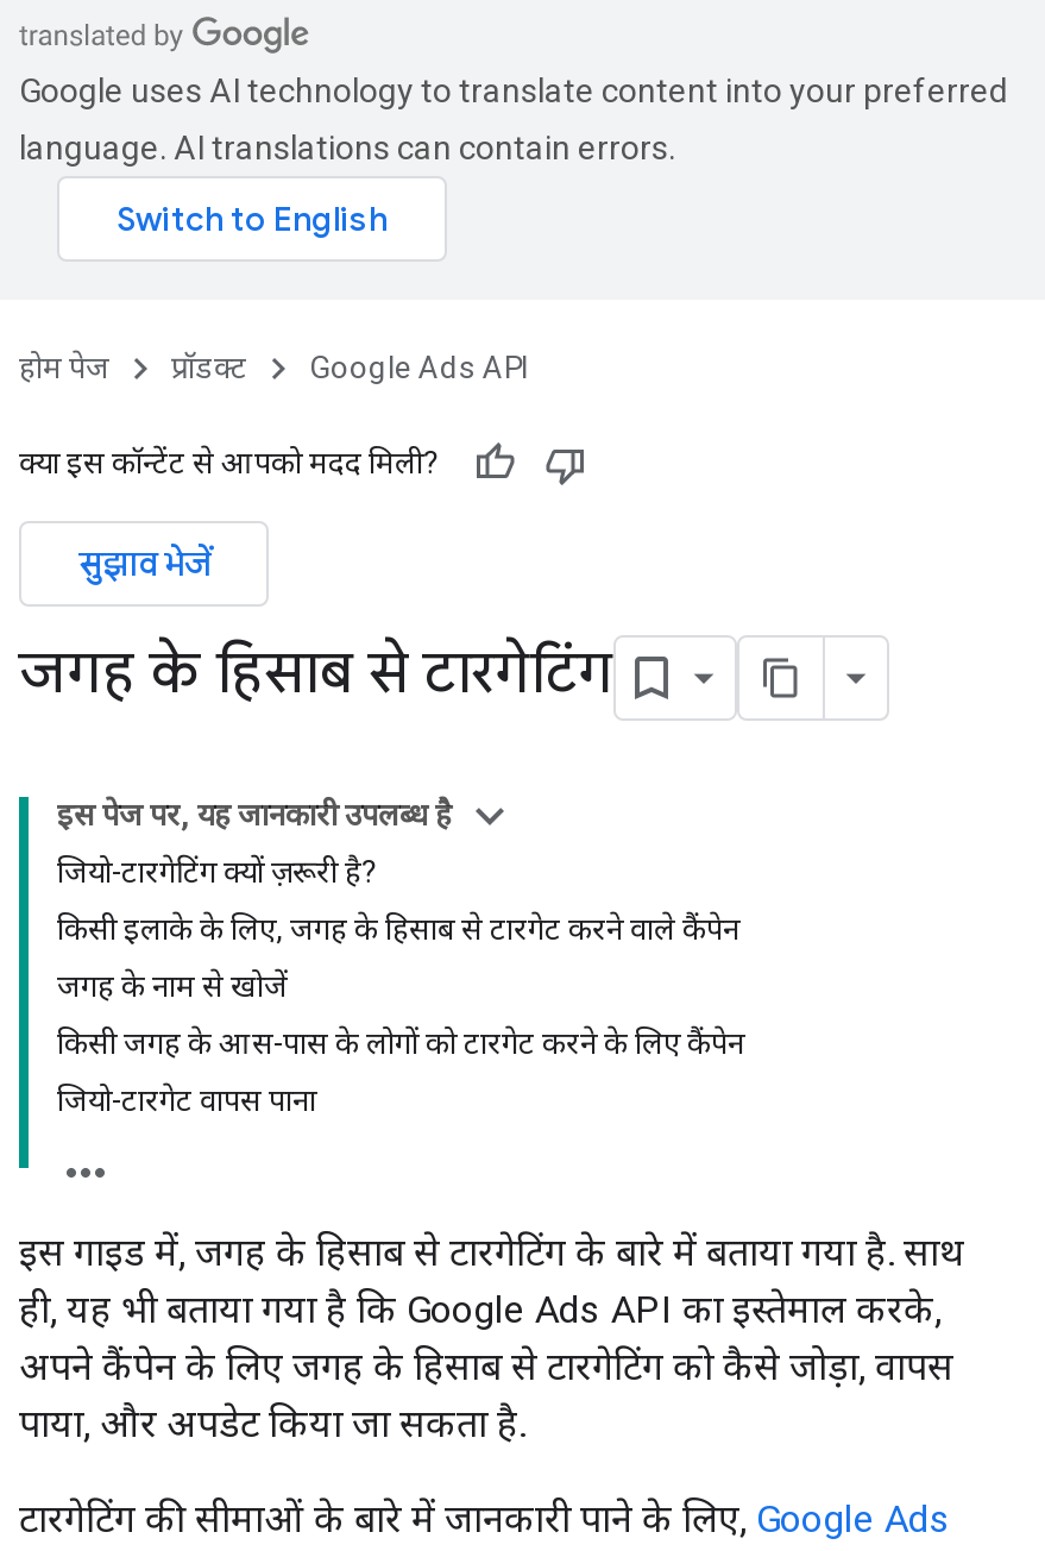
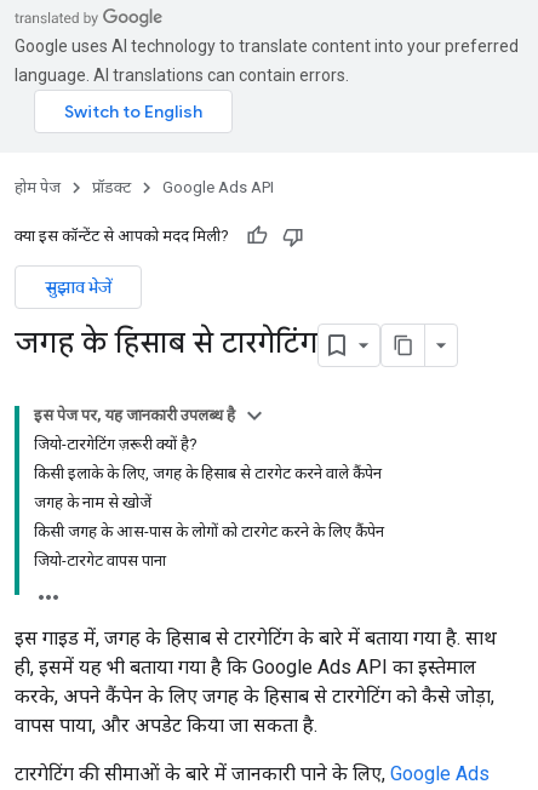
- जियो-टारगेटिंग क्यों ज़रूरी है?
+ जियो-टारगेटिंग ज़रूरी क्यों है?

- ही, यह भी बताया गया है कि Google Ads API का इस्तेमाल करके,
- अपने कैंपेन के लिए जगह के हिसाब से टारगेटिंग को कैसे जोड़ा, वापस
- पाया, और अपडेट किया जा सकता है.
+ ही, इसमें यह भी बताया गया है कि Google Ads API का इस्तेमाल
+ करके, अपने कैंपेन के लिए जगह के हिसाब से टारगेटिंग को कैसे जोड़ा,
+ वापस पाया, और अपडेट किया जा सकता है.
